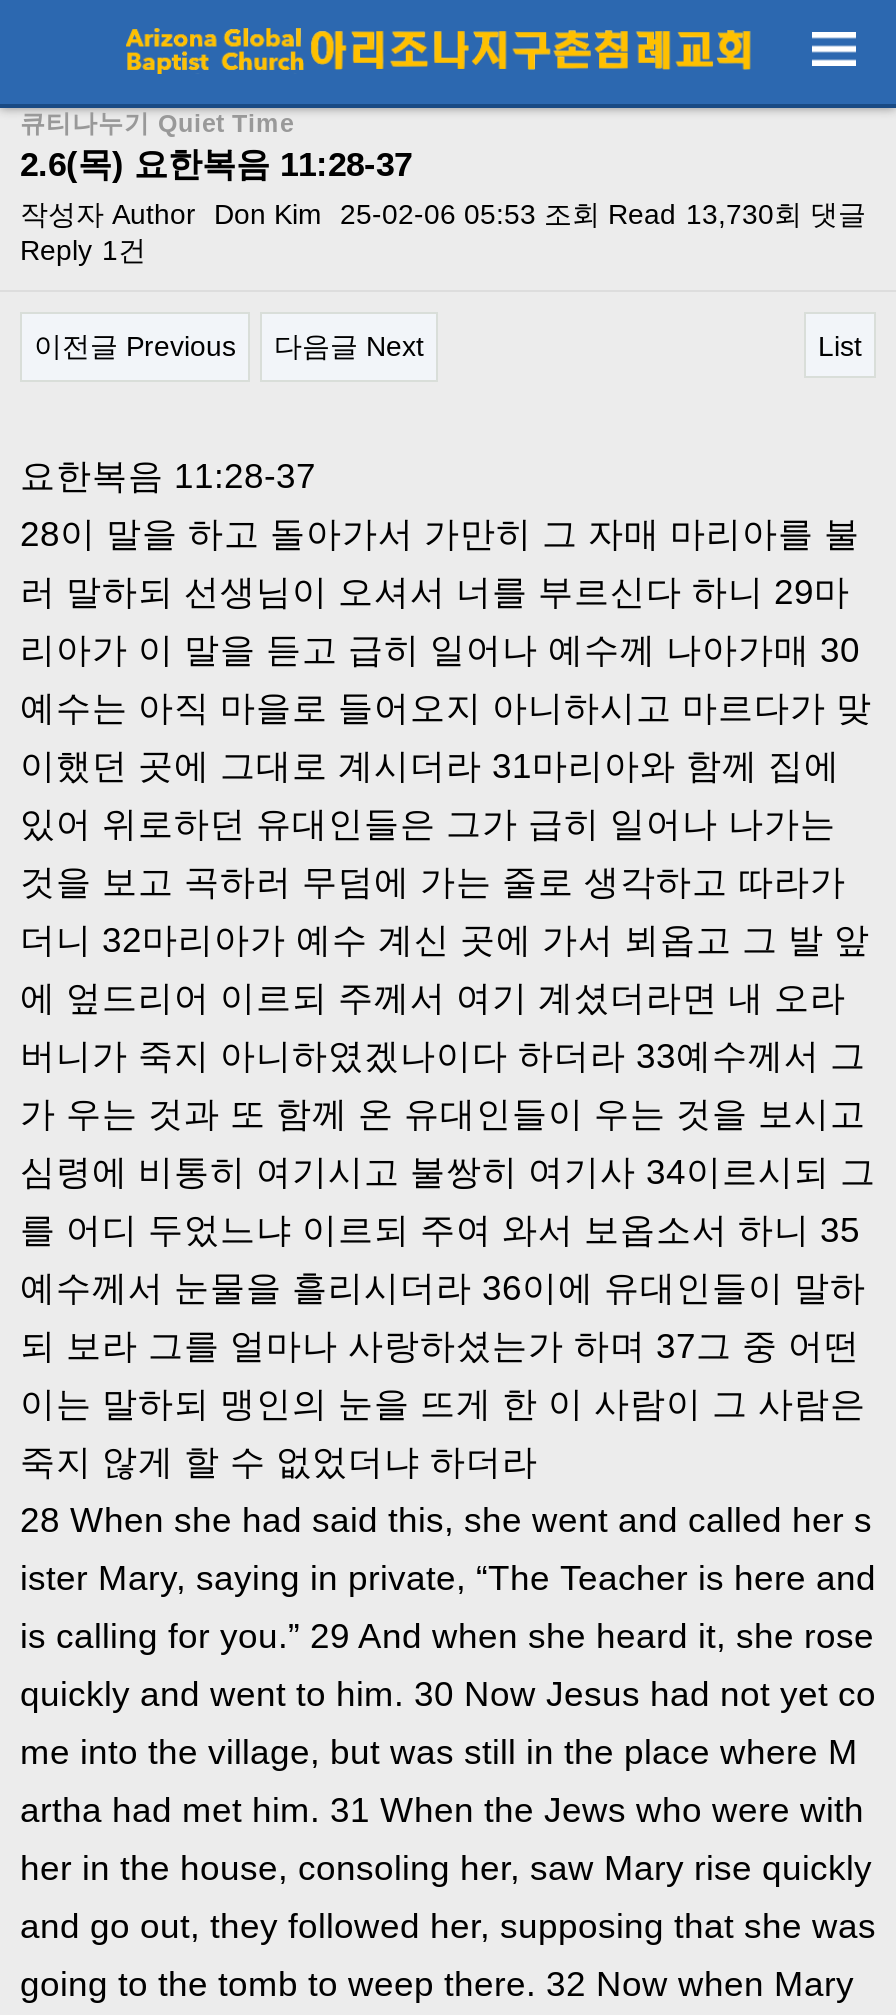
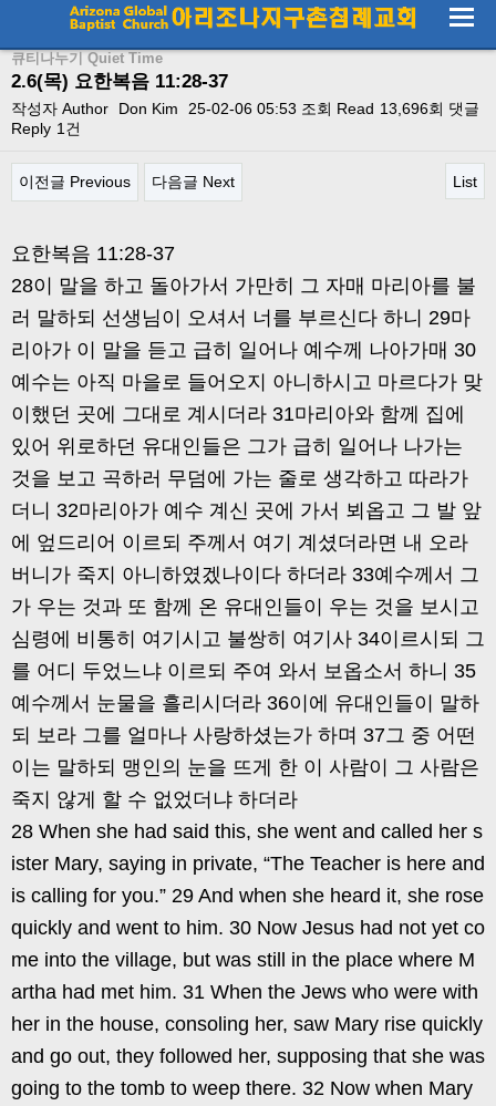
- 작성자 Author Don Kim 25-02-06 05:53 조회 Read 13,730회 댓글
+ 작성자 Author Don Kim 25-02-06 05:53 조회 Read 13,696회 댓글
